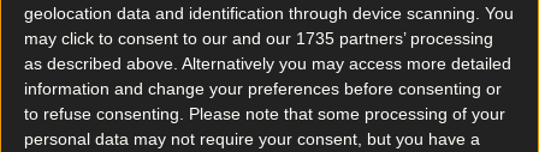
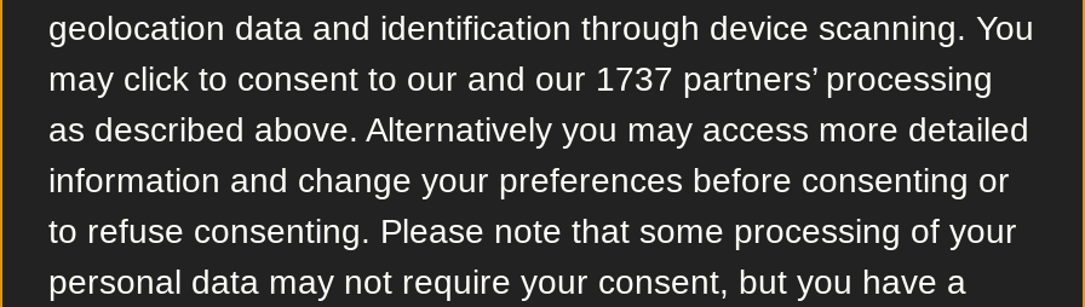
- may click to consent to our and our 1735 partners’ processing
+ may click to consent to our and our 1737 partners’ processing
